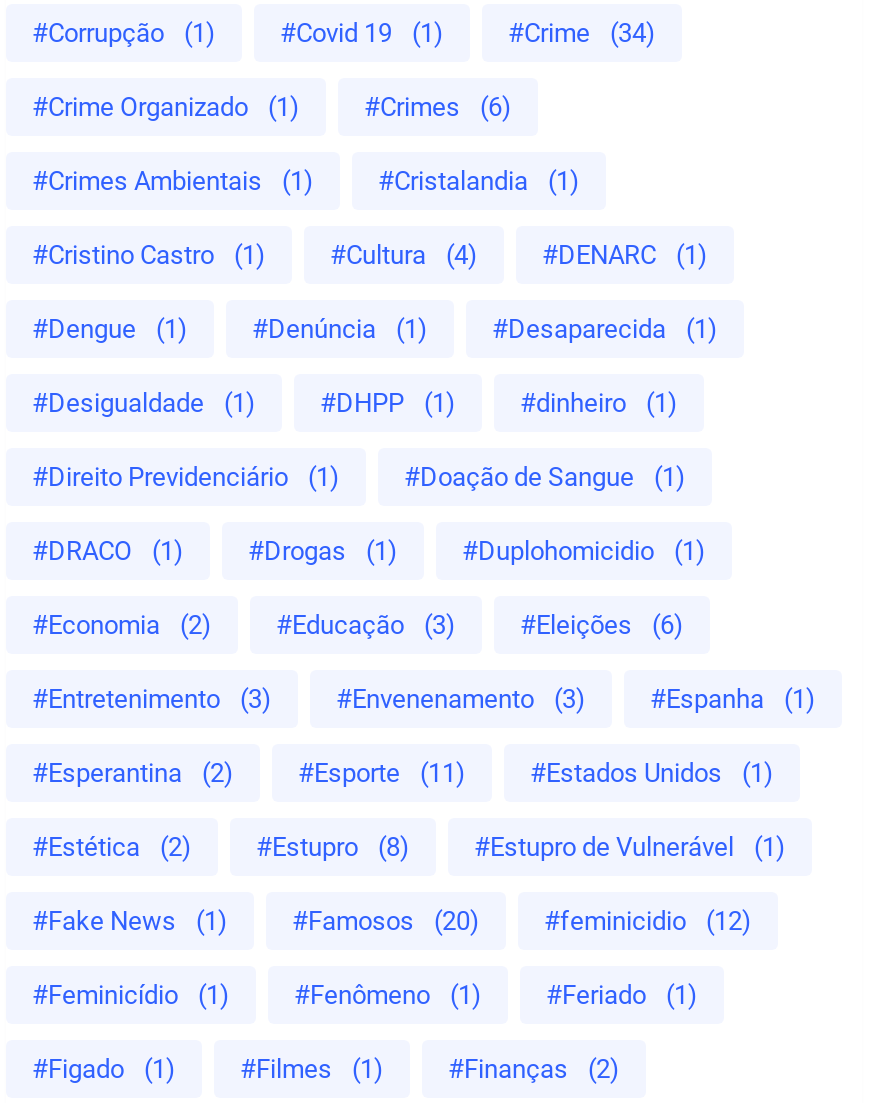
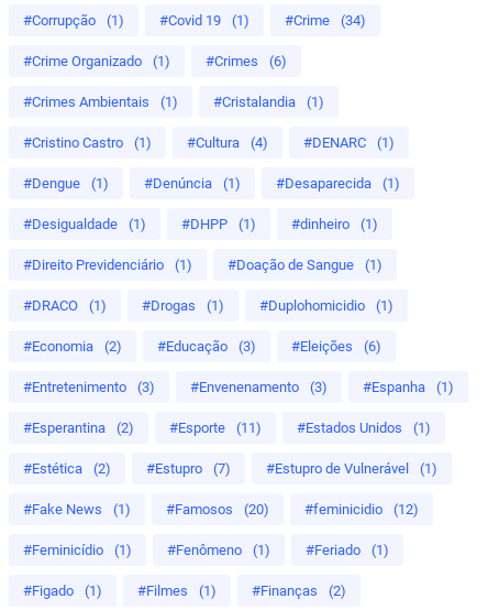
- #Estupro (8)
+ #Estupro (7)
